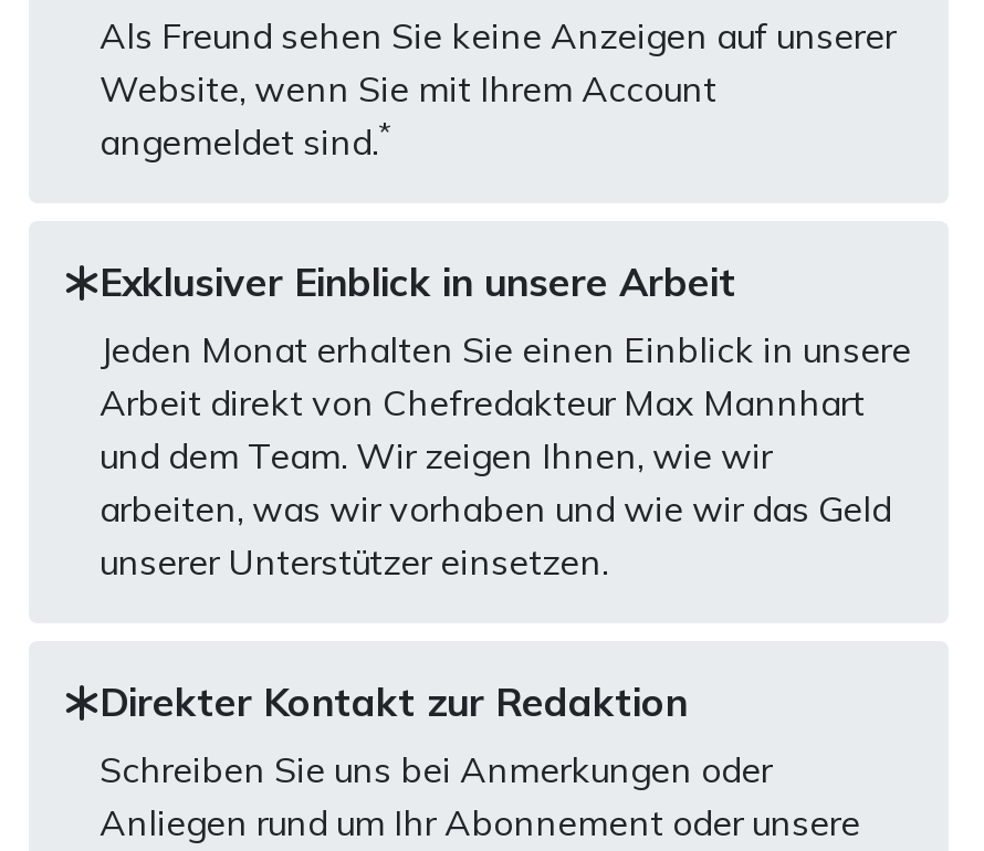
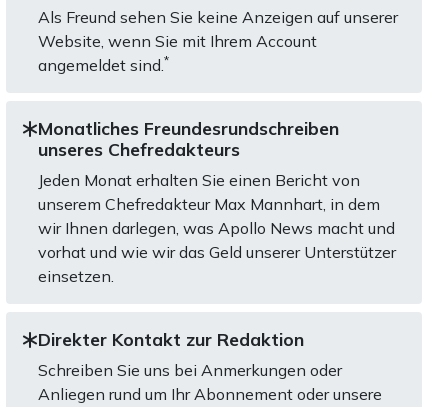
- Exklusiver Einblick in unsere Arbeit
+ Monatliches Freundesrundschreiben
+ unseres Chefredakteurs

- Jeden Monat erhalten Sie einen Einblick in unsere
- Arbeit direkt von Chefredakteur Max Mannhart
- und dem Team. Wir zeigen Ihnen, wie wir
- arbeiten, was wir vorhaben und wie wir das Geld
- unserer Unterstützer einsetzen.
+ Jeden Monat erhalten Sie einen Bericht von
+ unserem Chefredakteur Max Mannhart, in dem
+ wir Ihnen darlegen, was Apollo News macht und
+ vorhat und wie wir das Geld unserer Unterstützer
+ einsetzen.
